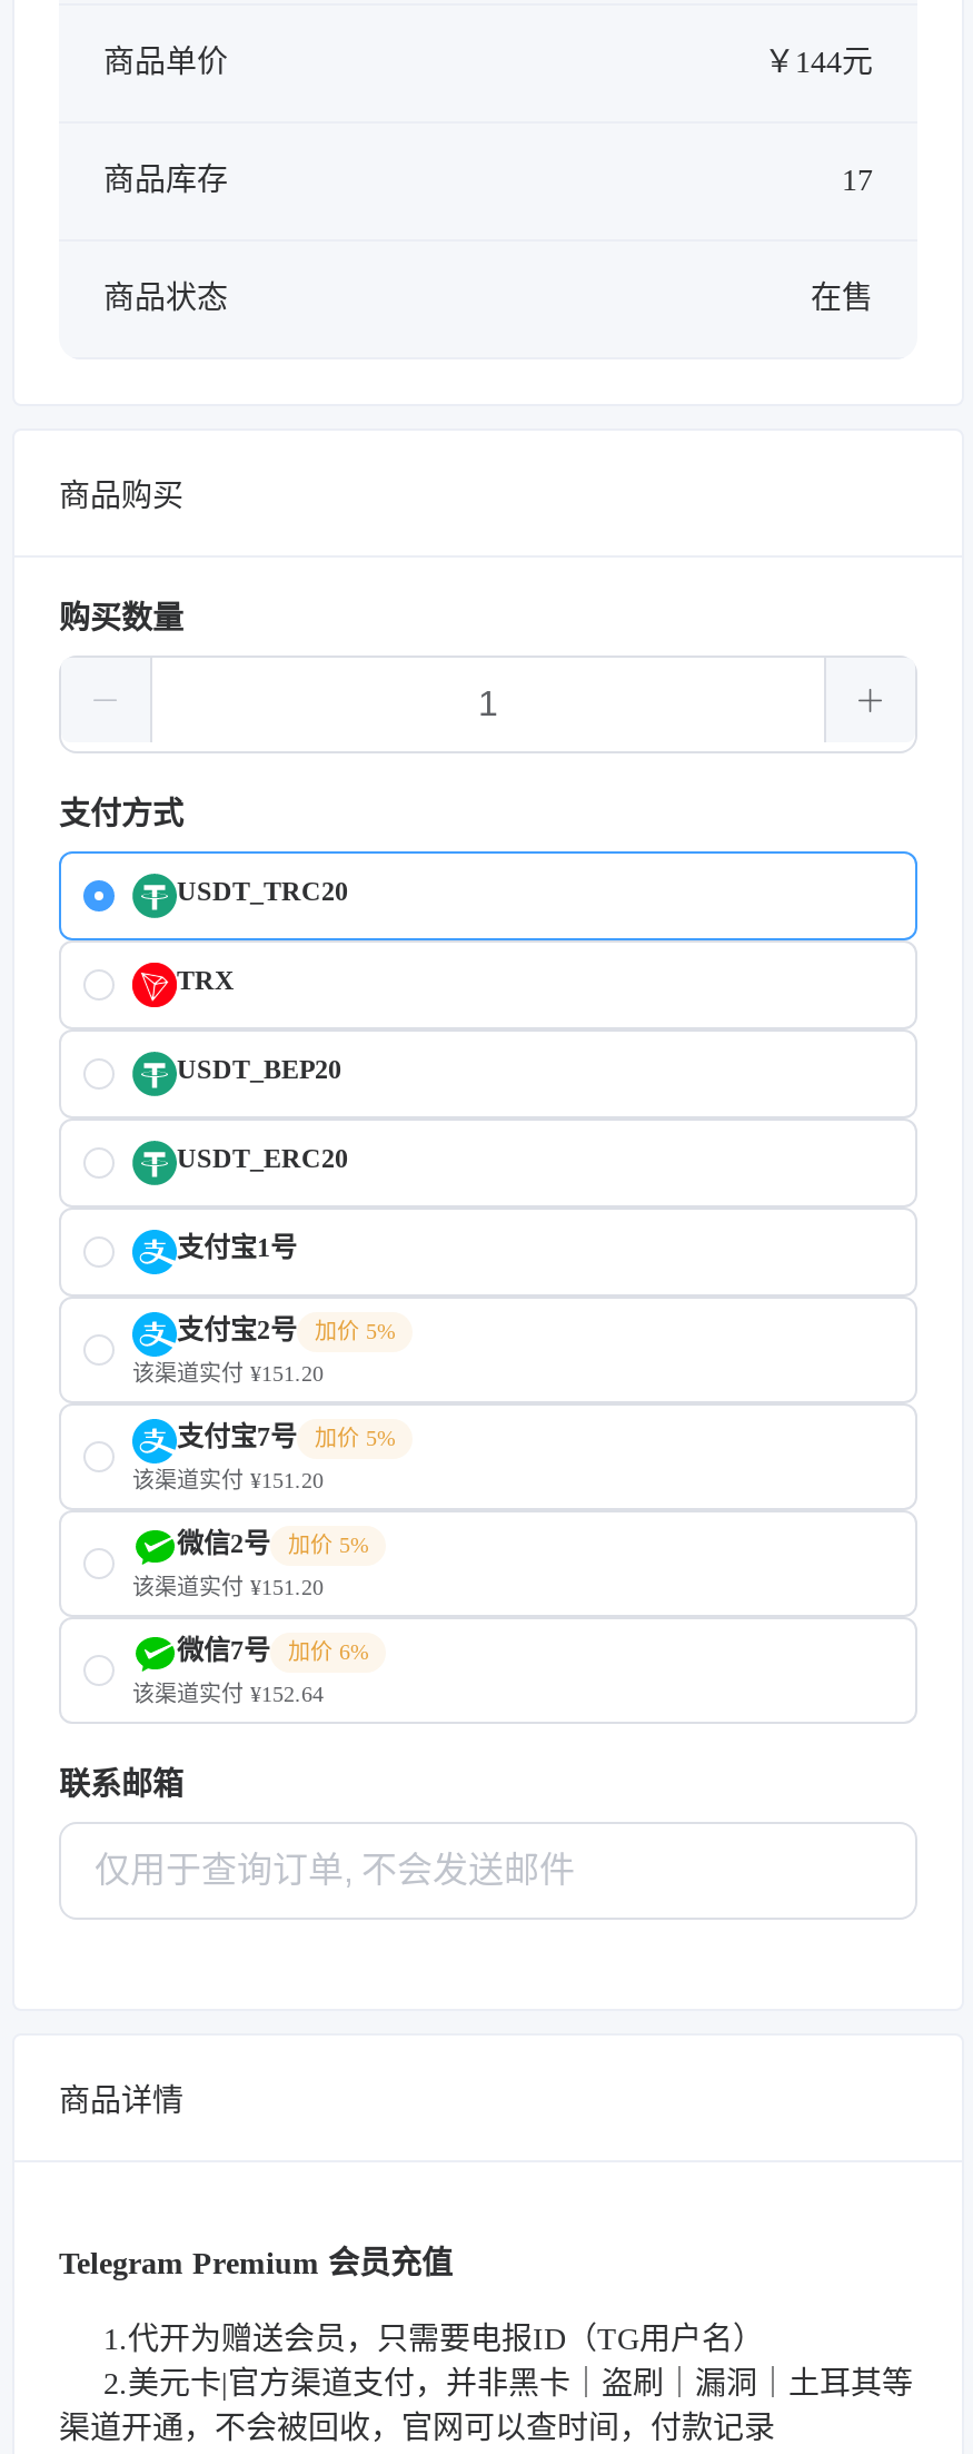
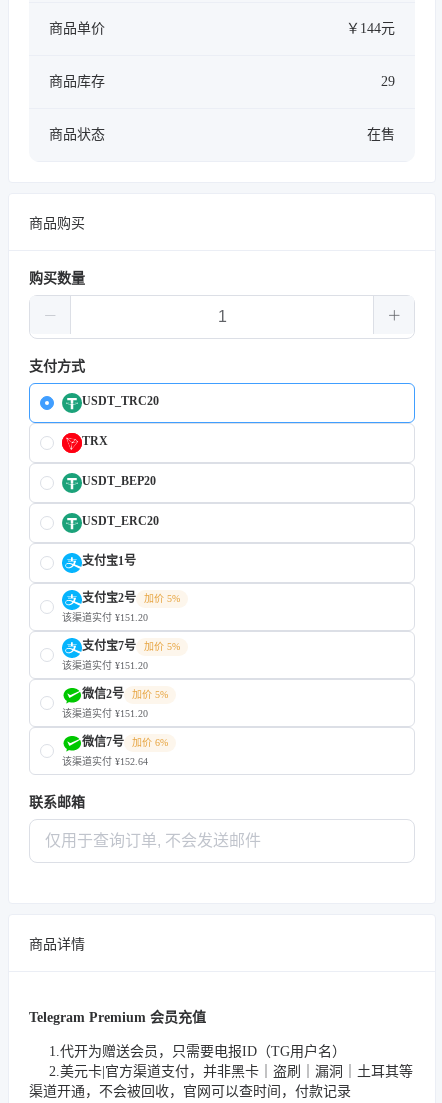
- 17
+ 29
